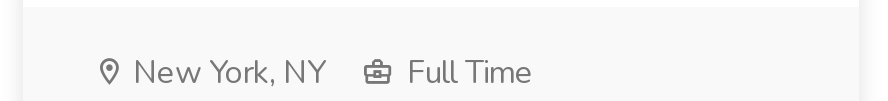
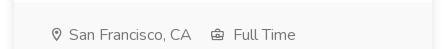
- New York, NY
+ San Francisco, CA
